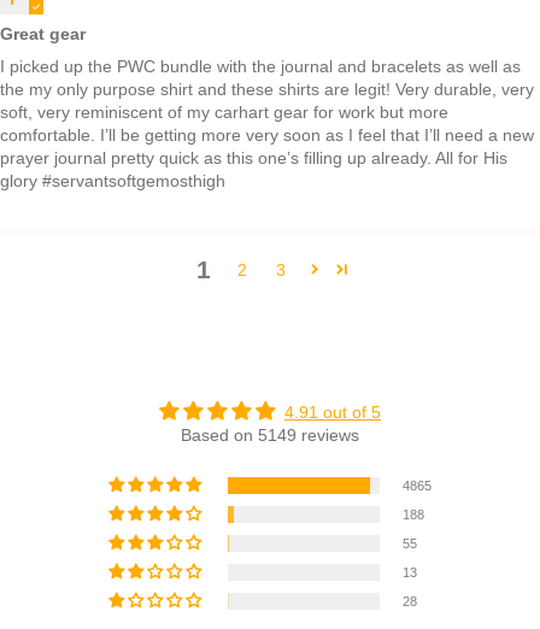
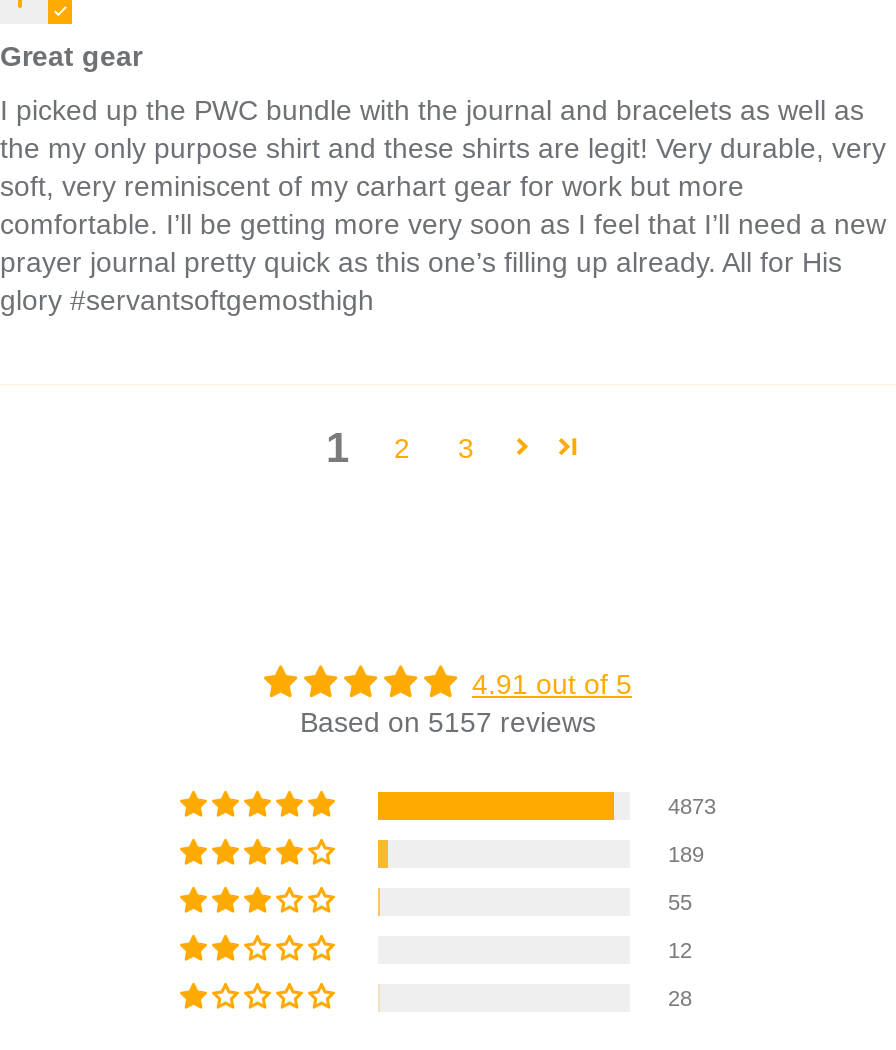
- Based on 5149 reviews
+ Based on 5157 reviews

- 4865
+ 4873

- 188
+ 189

- 13
+ 12
